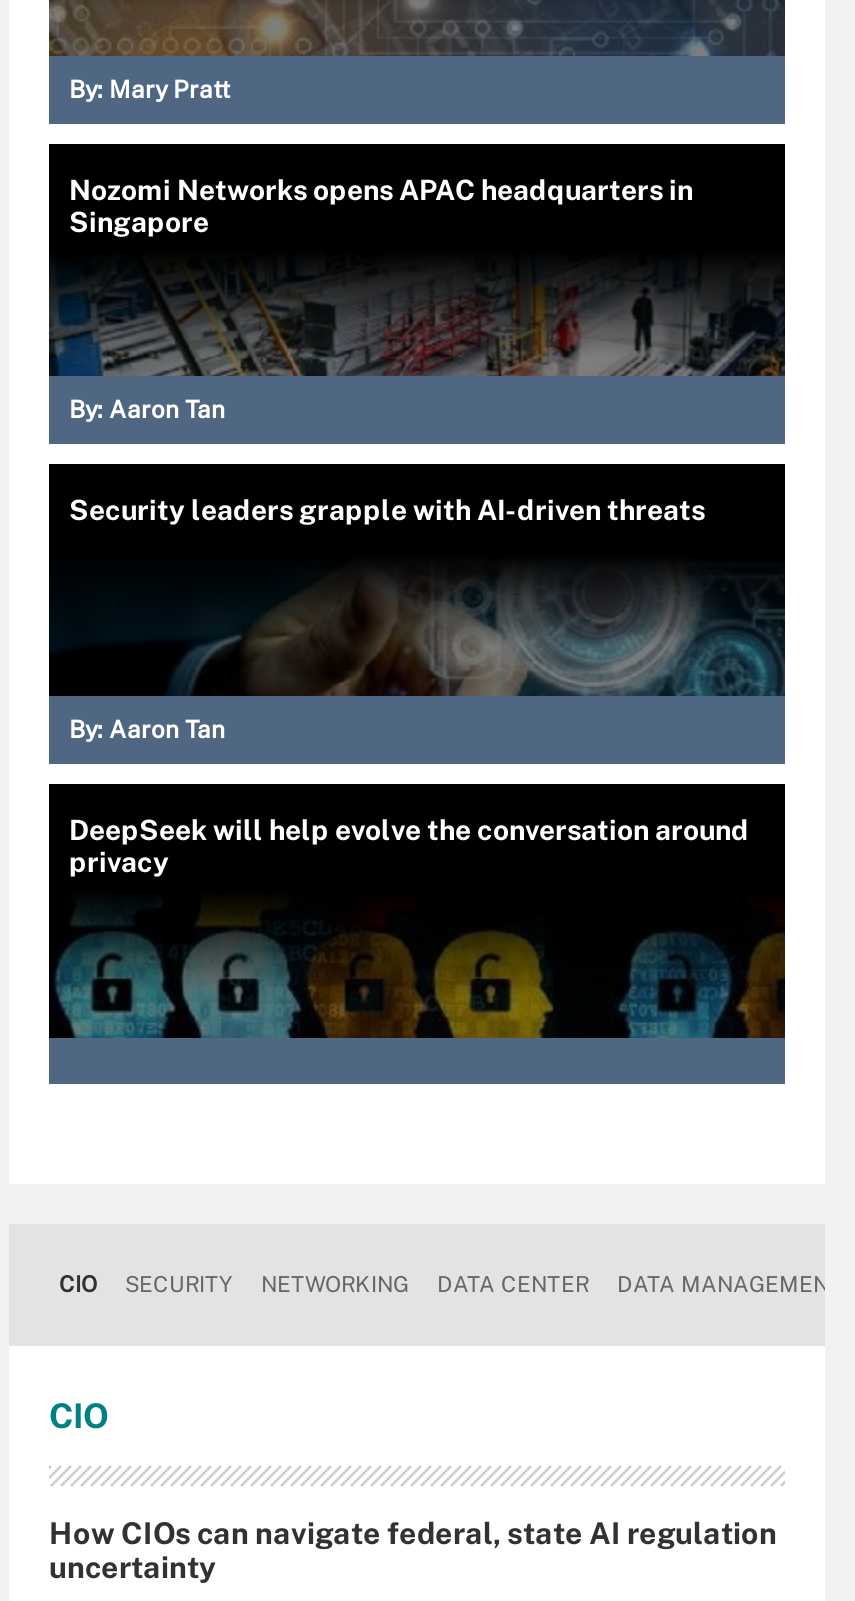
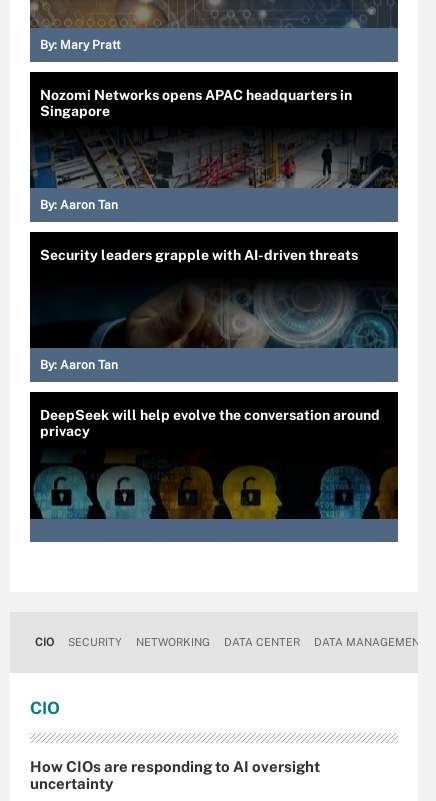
- How CIOs can navigate federal, state AI regulation
+ How CIOs are responding to AI oversight
